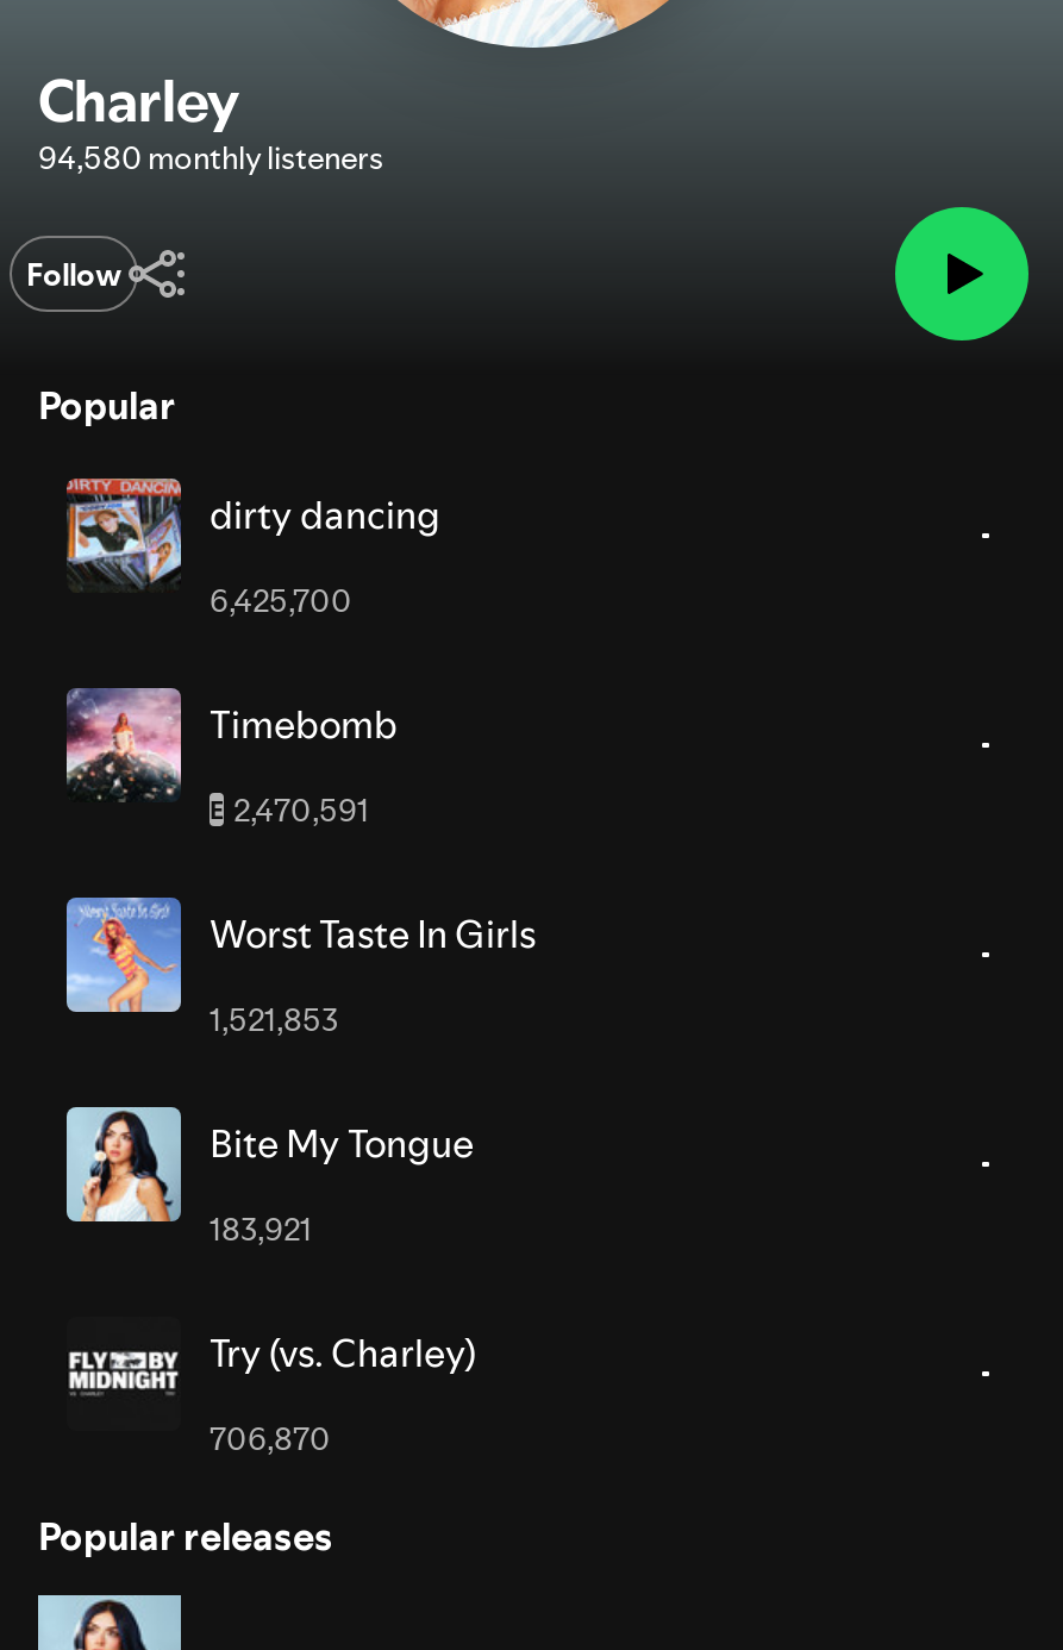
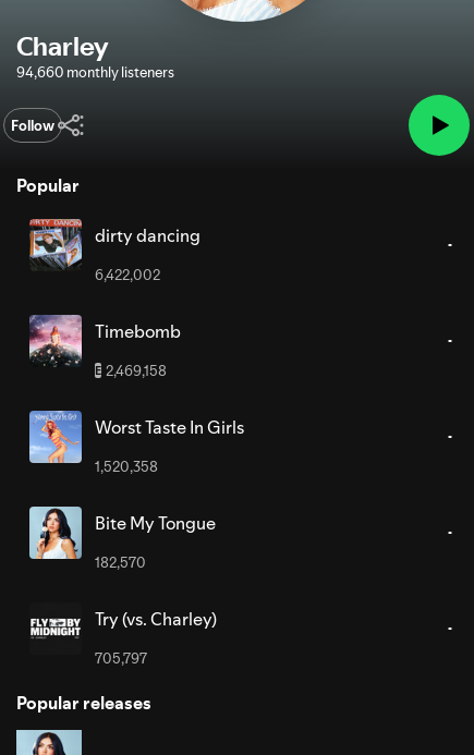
- 94,580 monthly listeners
+ 94,660 monthly listeners

- 6,425,700
+ 6,422,002

- E 2,470,591
+ E 2,469,158

- 1,521,853
+ 1,520,358

- 183,921
+ 182,570

- 706,870
+ 705,797
